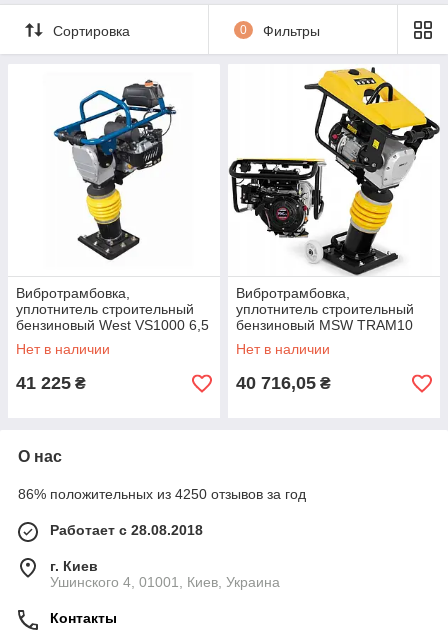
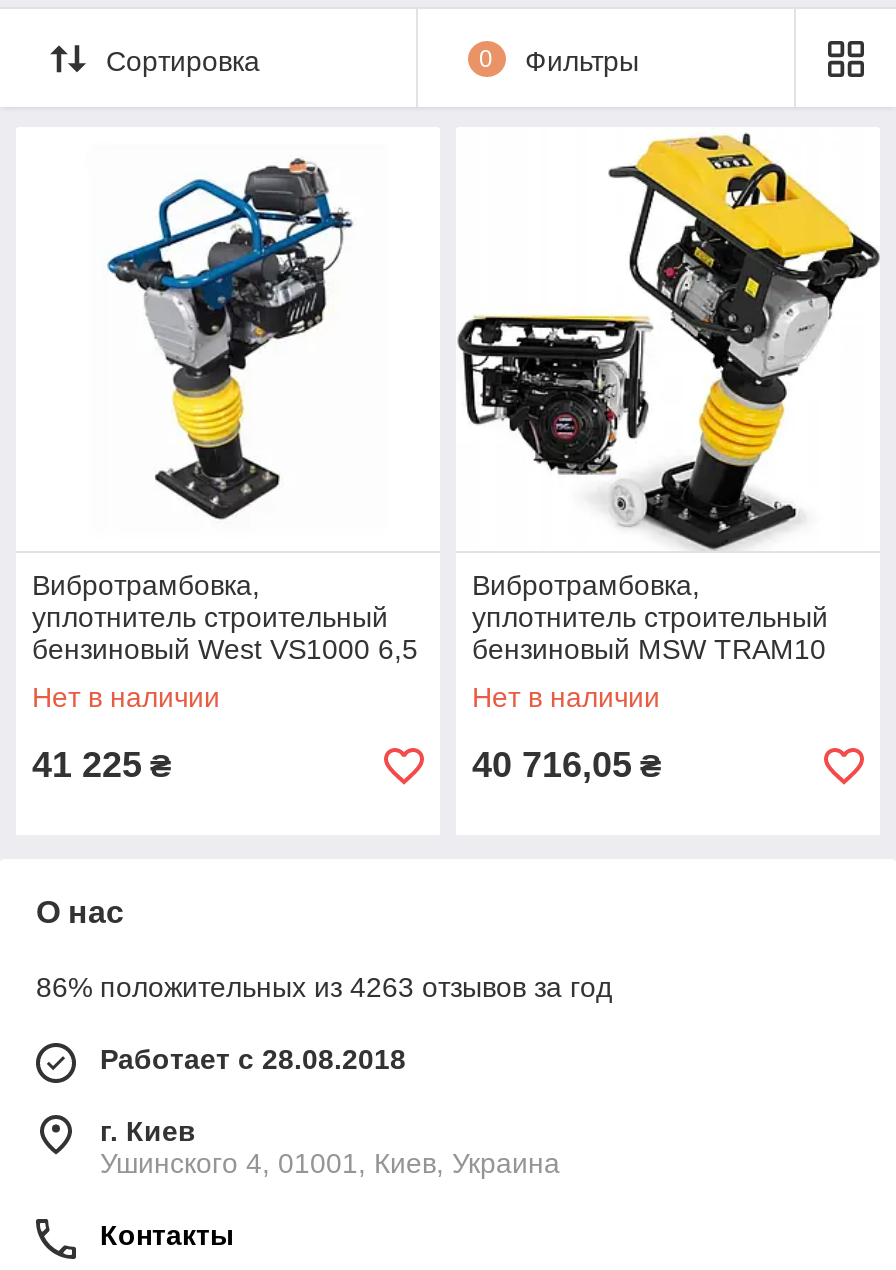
- 86% положительных из 4250 отзывов за год
+ 86% положительных из 4263 отзывов за год
